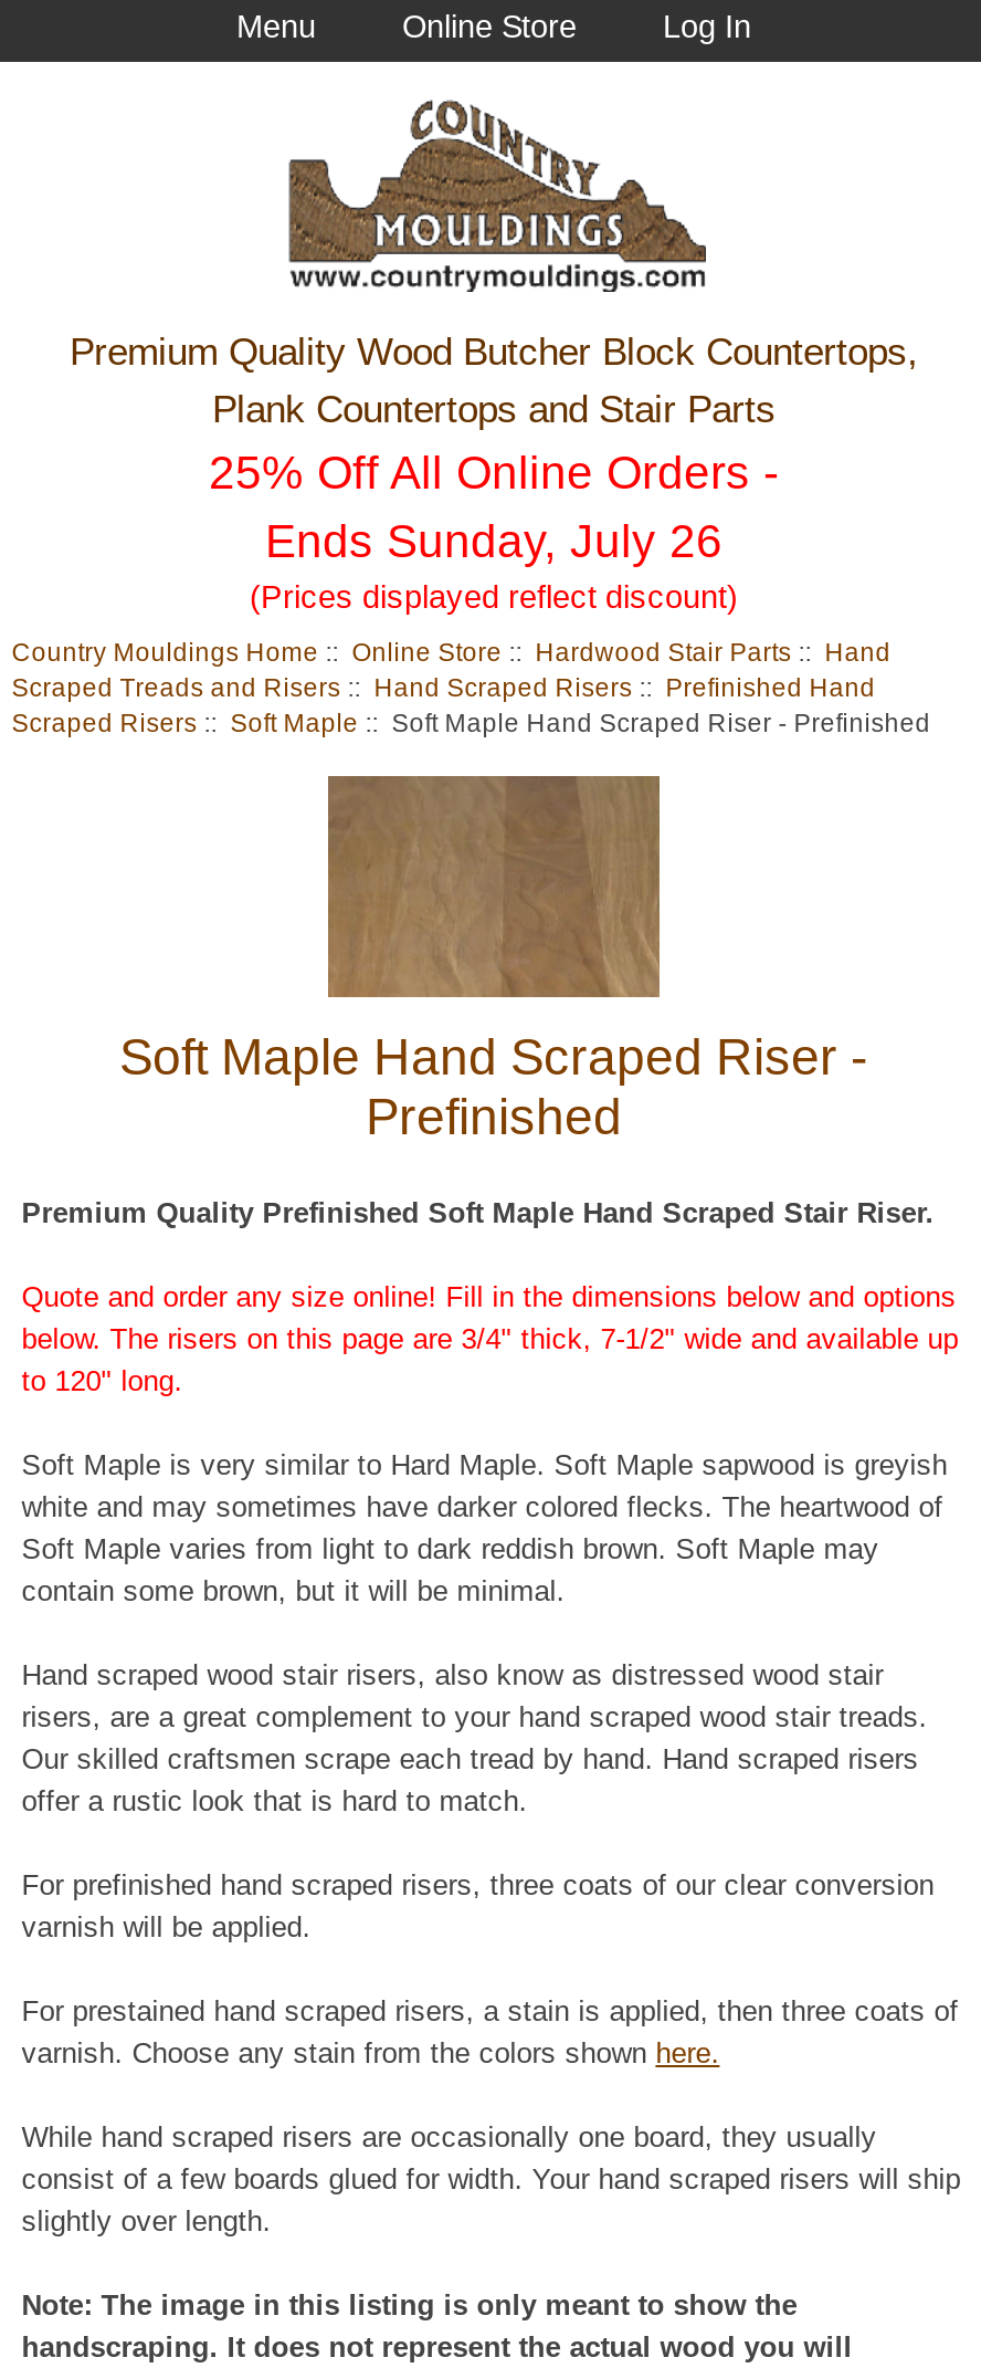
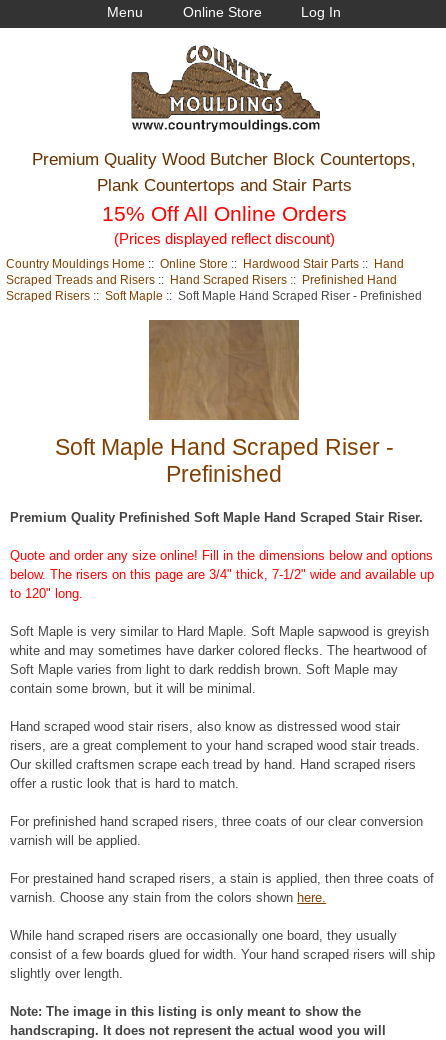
- 25% Off All Online Orders -
- Ends Sunday, July 26
+ 15% Off All Online Orders
